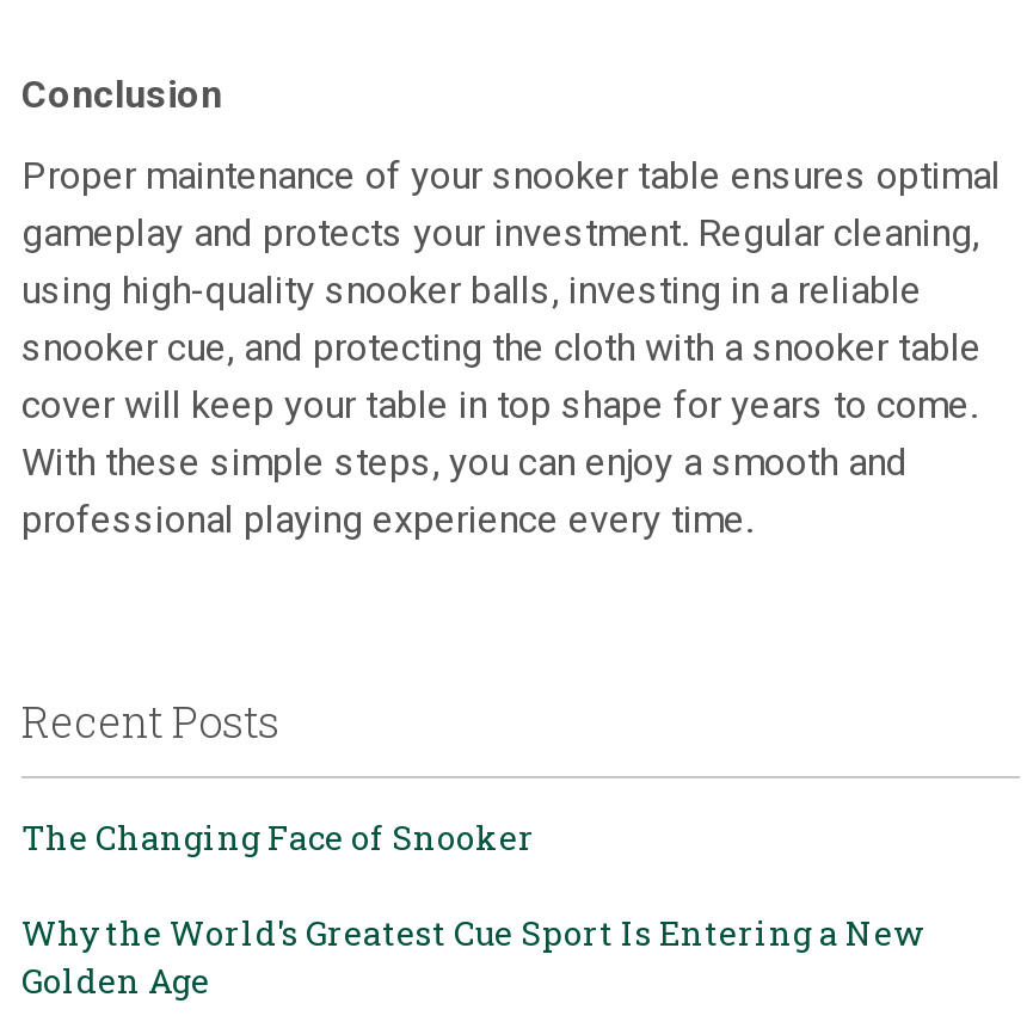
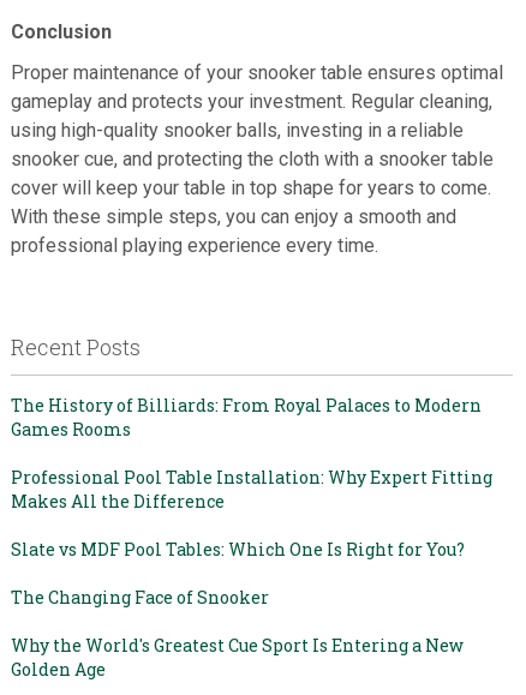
+ The History of Billiards: From Royal Palaces to Modern
+ Games Rooms
+ Professional Pool Table Installation: Why Expert Fitting
+ Makes All the Difference
+ Slate vs MDF Pool Tables: Which One Is Right for You?
